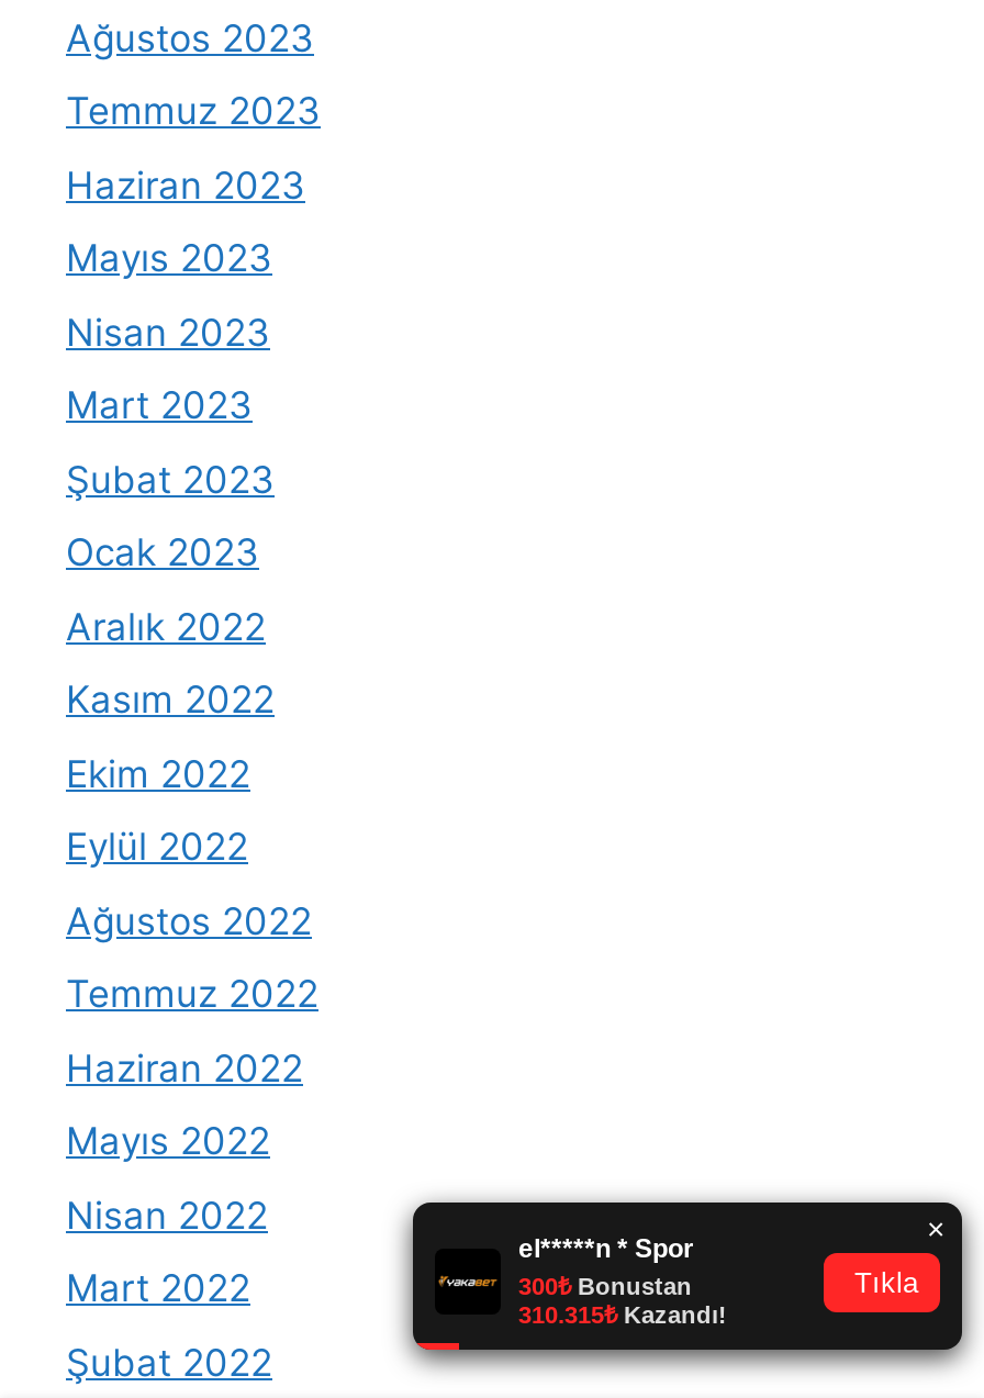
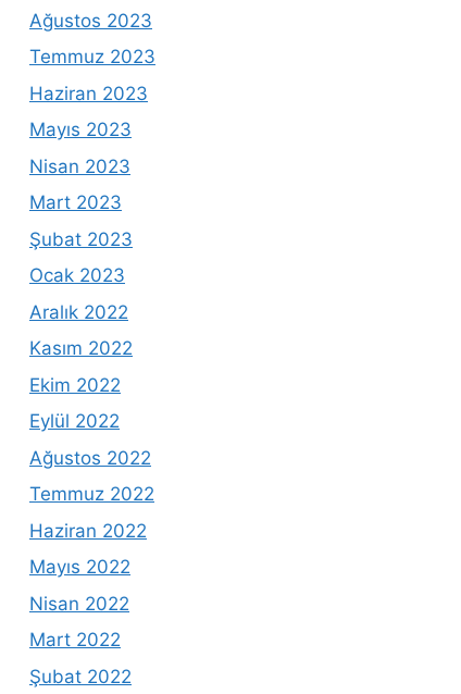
- [image]
